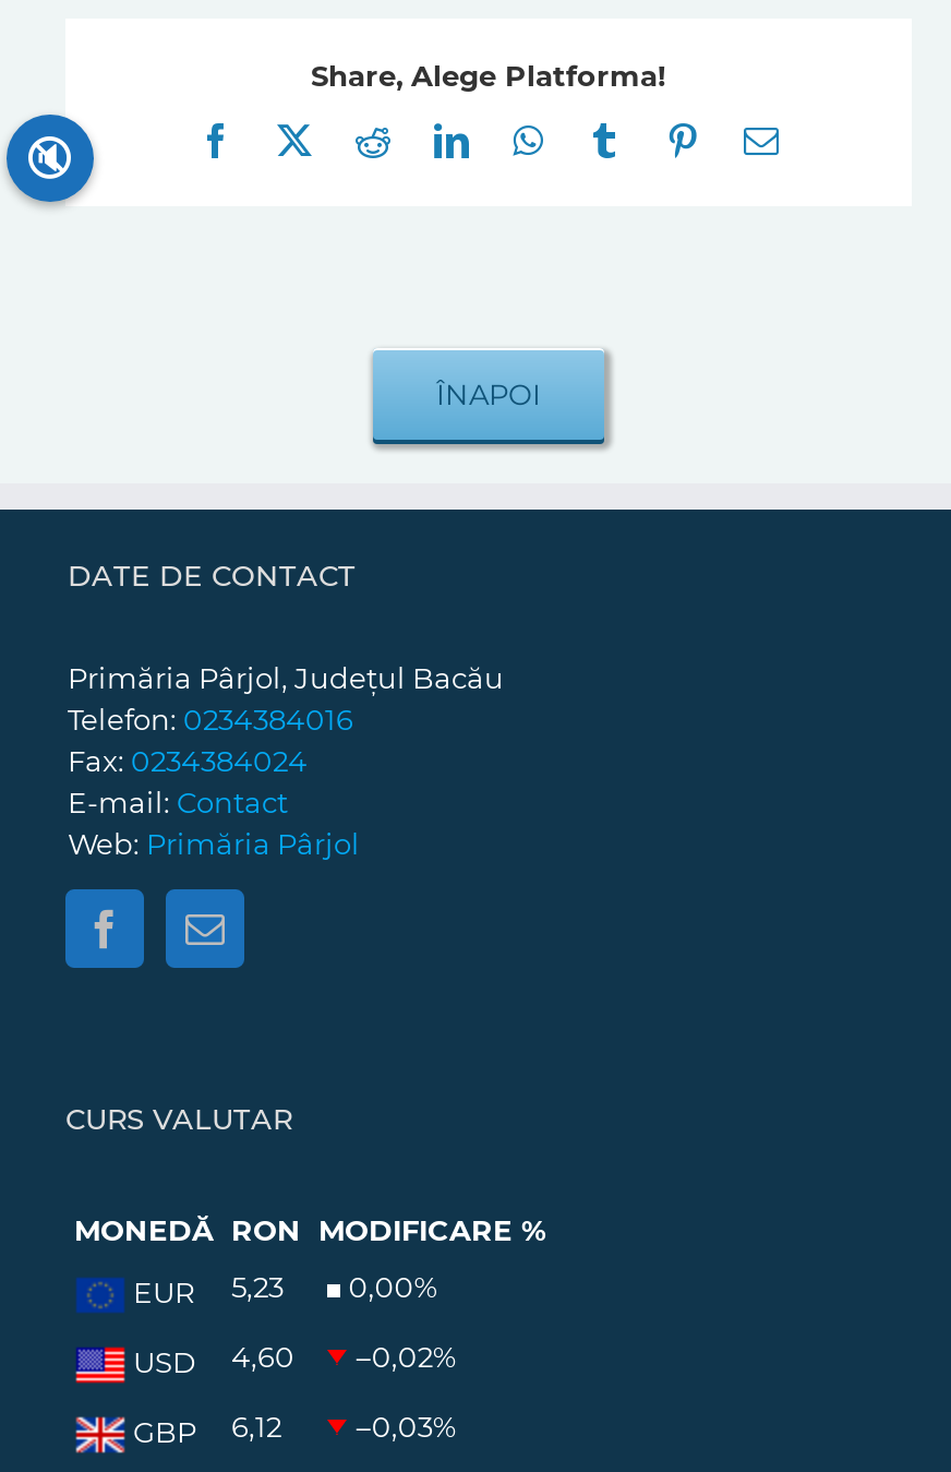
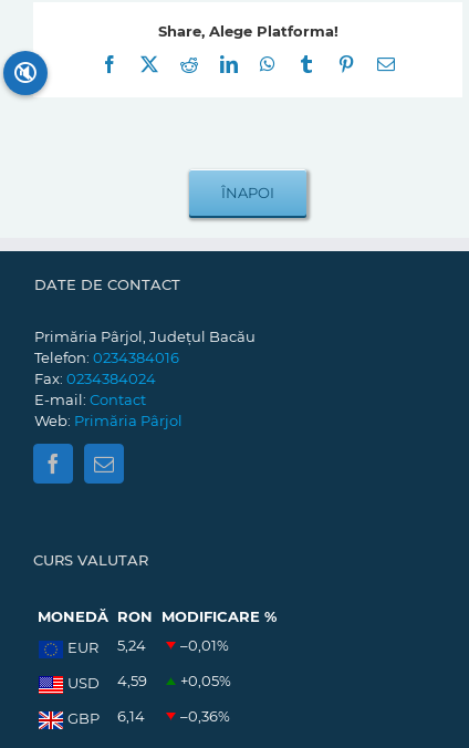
- 5,23
+ 5,24

- 0,00%
+ –0,01%

- 4,60
+ 4,59

- –0,02%
+ +0,05%

- GBP 6,12
+ GBP 6,14

- –0,03%
+ –0,36%
